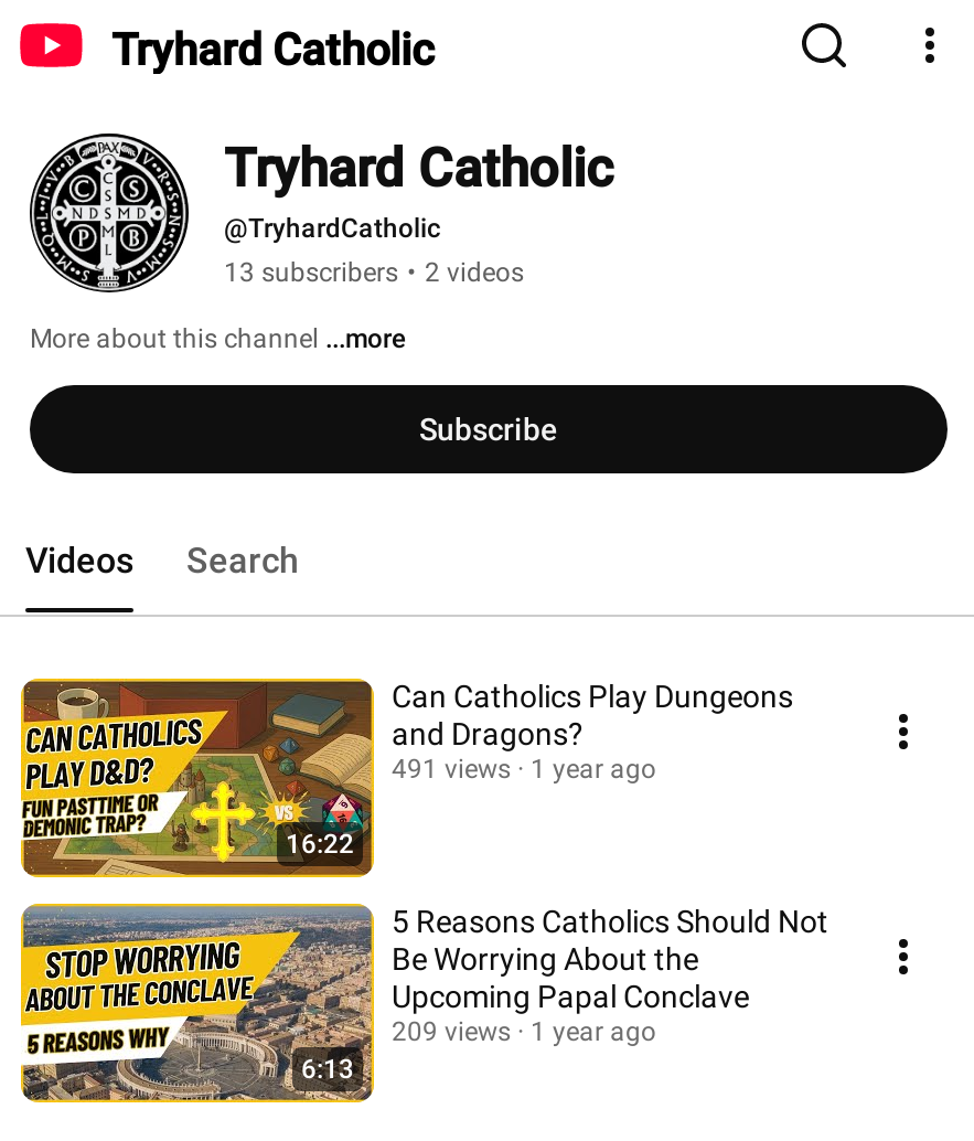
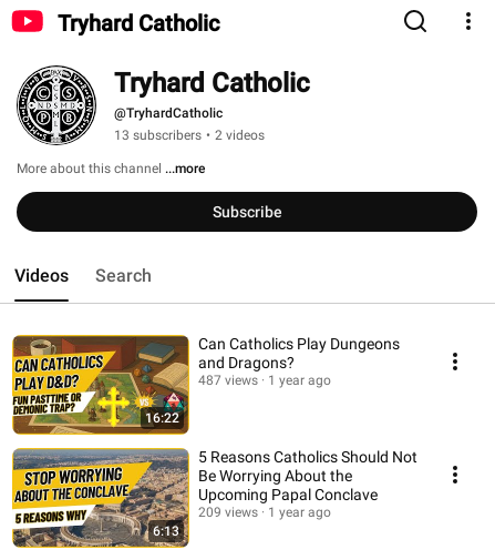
- 491 views 1 year ago
+ 487 views 1 year ago
